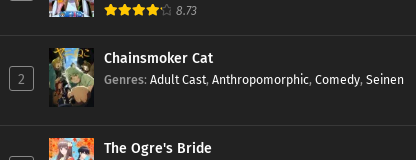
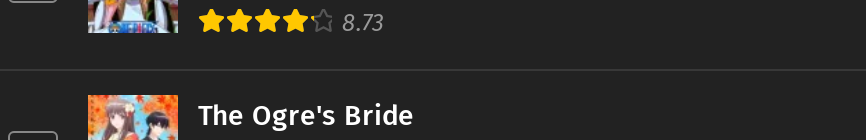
- [image]
- Chainsmoker Cat
- Genres: Adult Cast, Anthropomorphic, Comedy, Seinen

- 2
